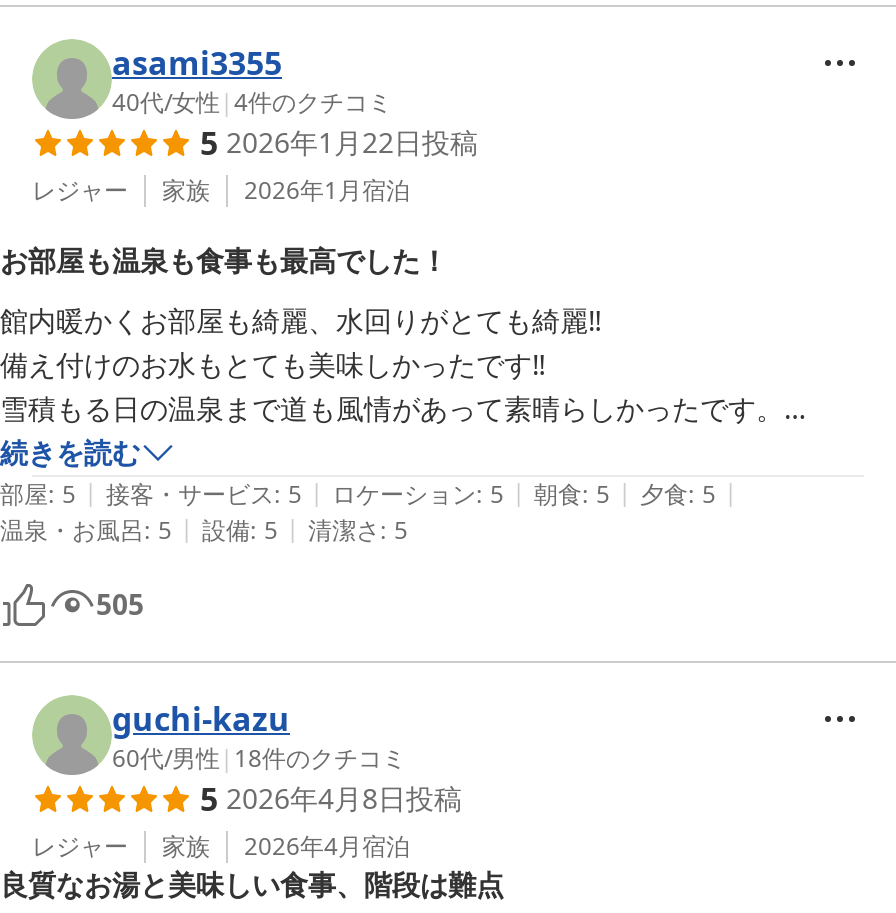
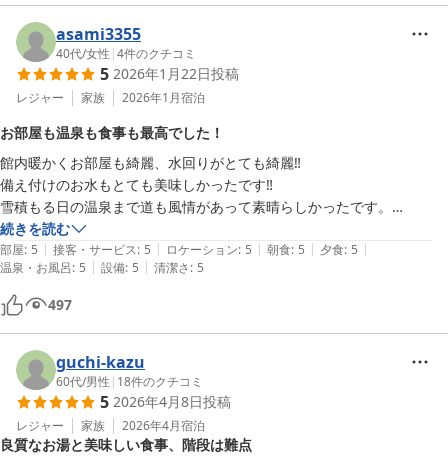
- 505
+ 497
